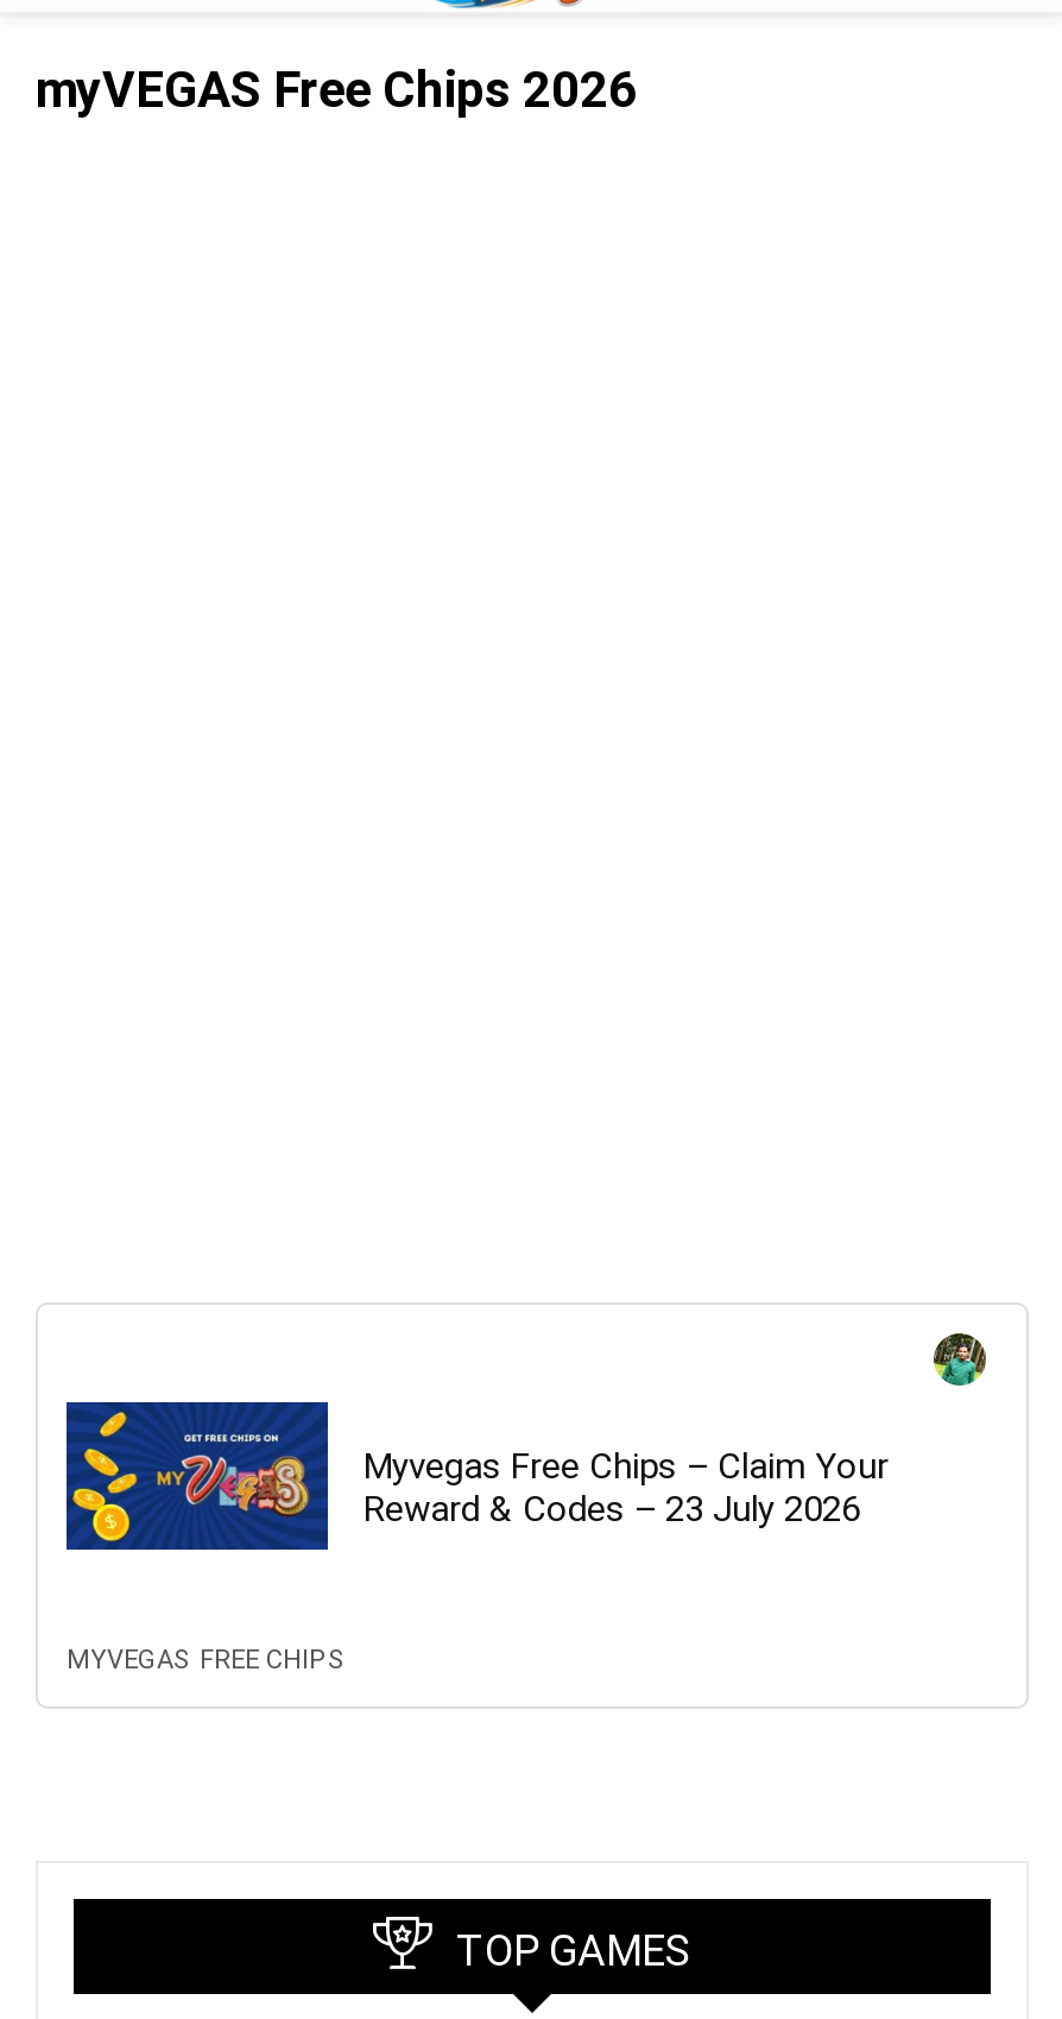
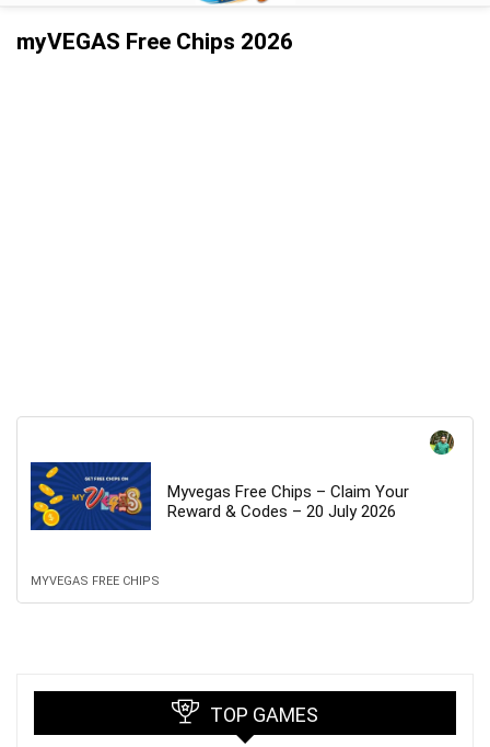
- Reward & Codes – 23 July 2026
+ Reward & Codes – 20 July 2026
